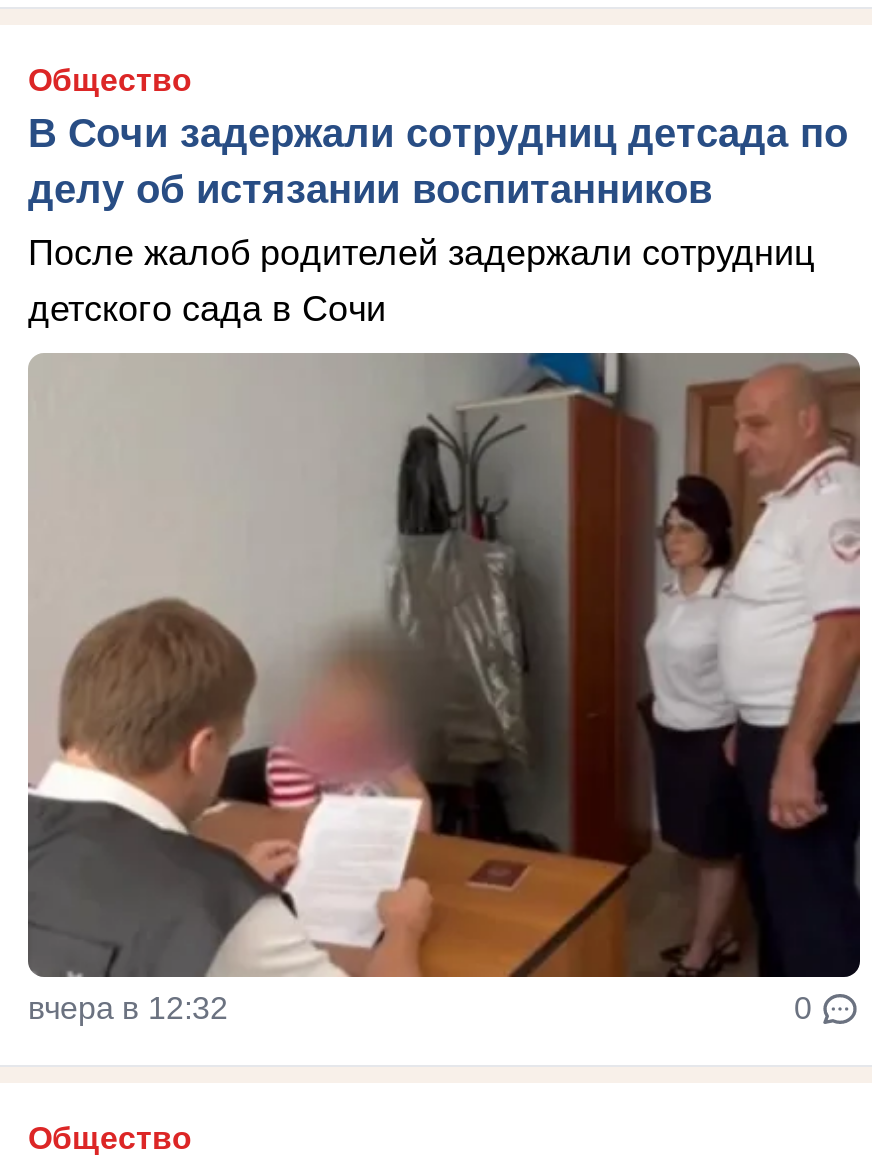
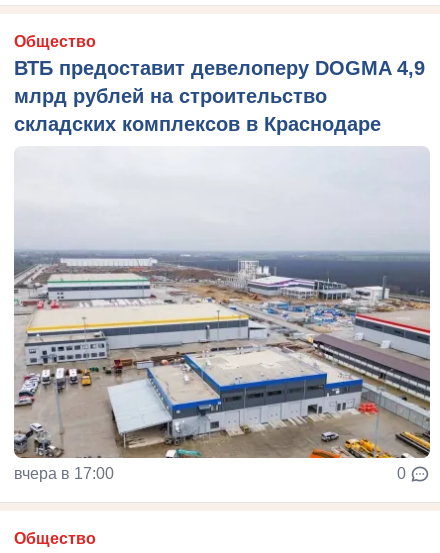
- В Сочи задержали сотрудниц детсада по
- делу об истязании воспитанников
- После жалоб родителей задержали сотрудниц
- детского сада в Сочи
+ ВТБ предоставит девелоперу DOGMA 4,9
+ млрд рублей на строительство
+ складских комплексов в Краснодаре

- [image]
- вчера в 12:32
+ [image]
+ вчера в 17:00
